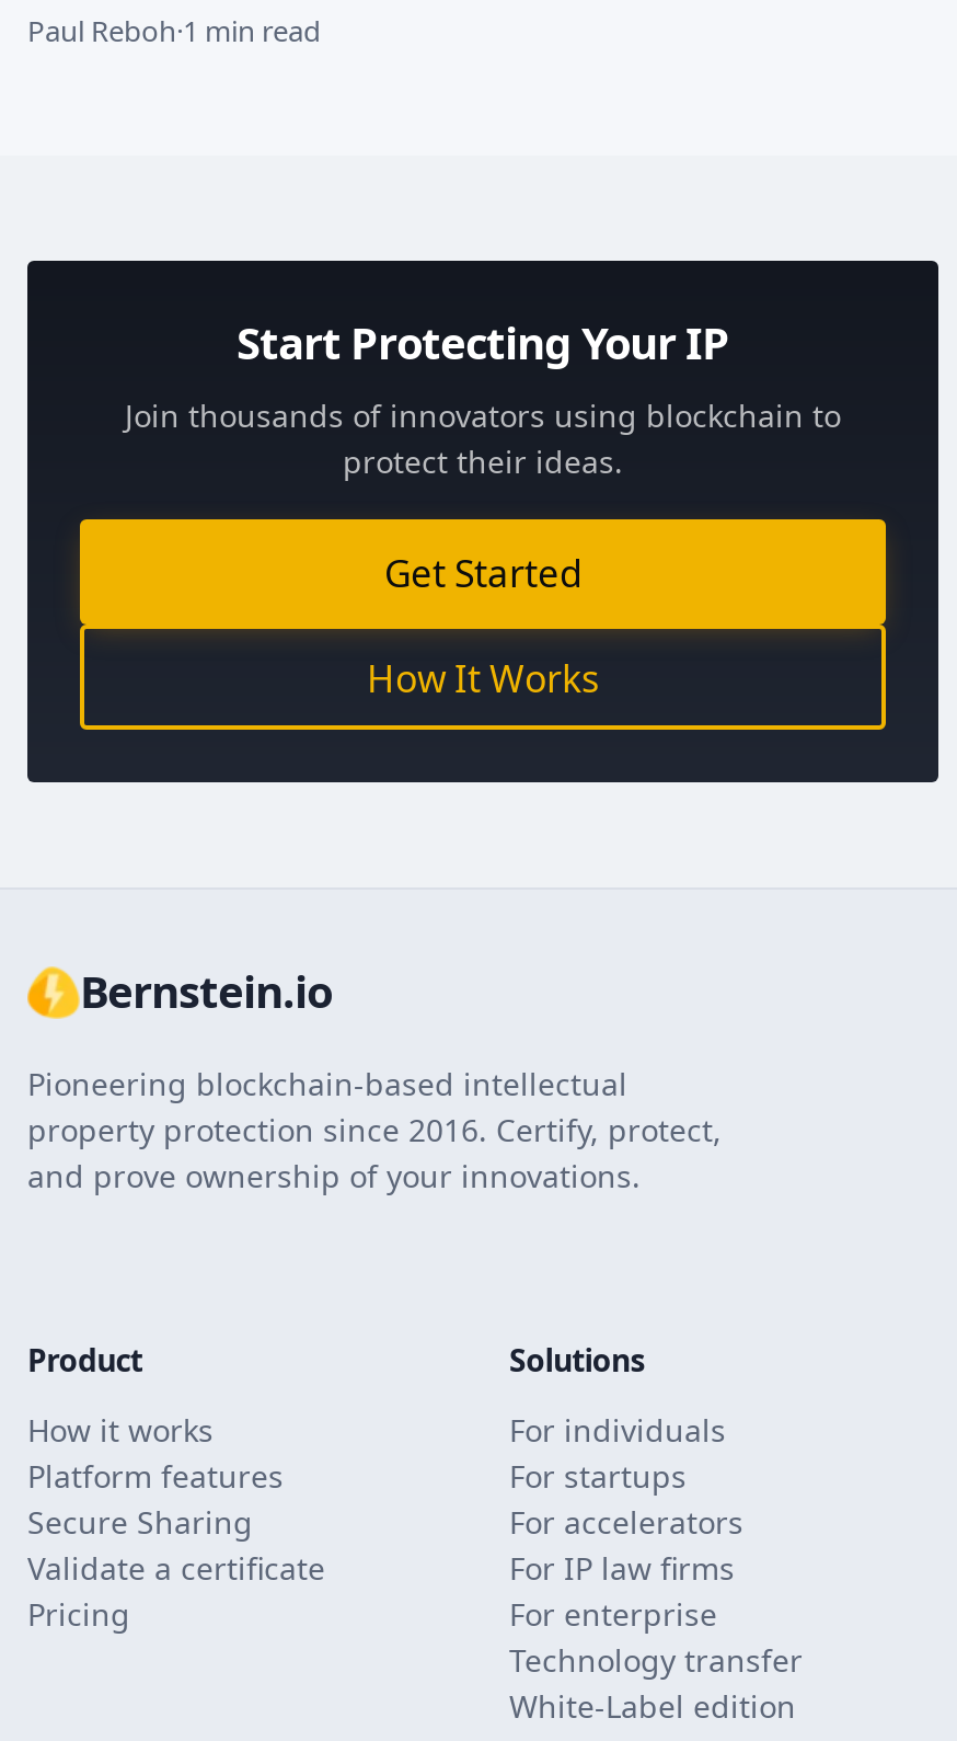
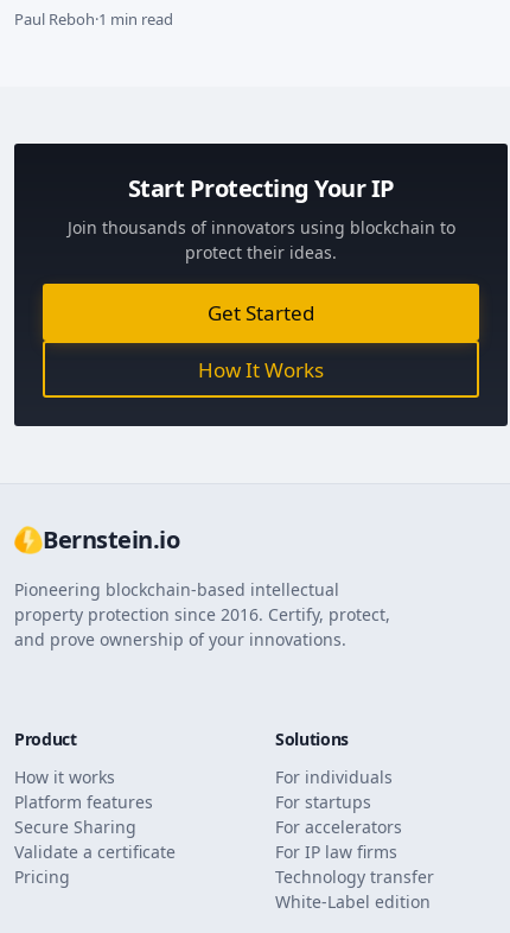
- For enterprise
